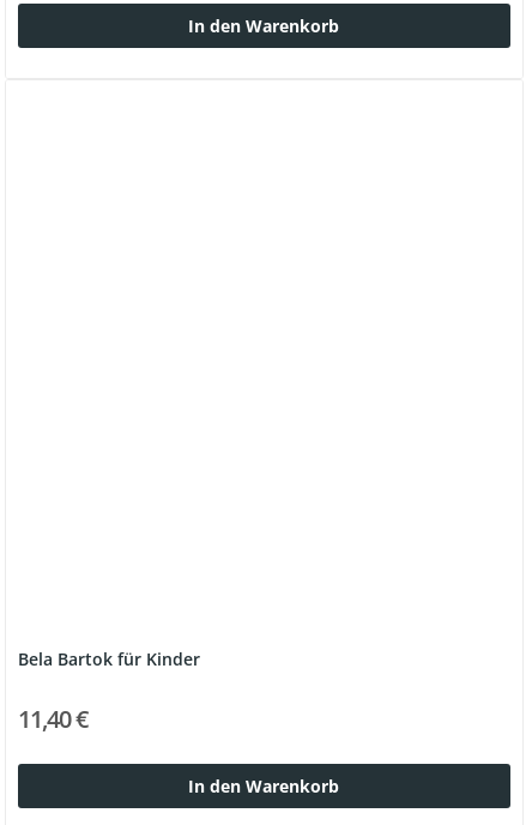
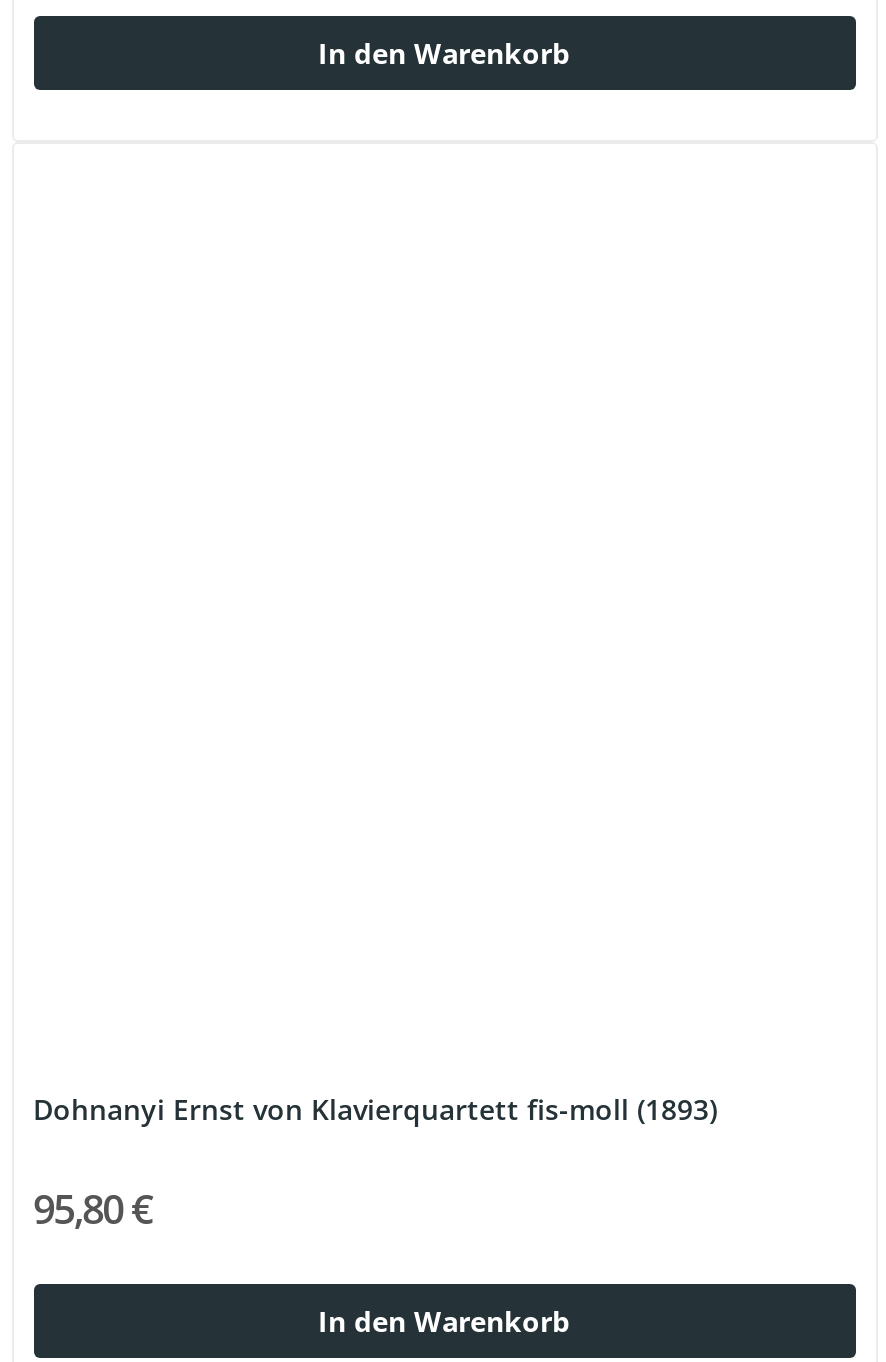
- Bela Bartok für Kinder
+ Dohnanyi Ernst von Klavierquartett fis-moll (1893)

- 11,40 €
+ 95,80 €
